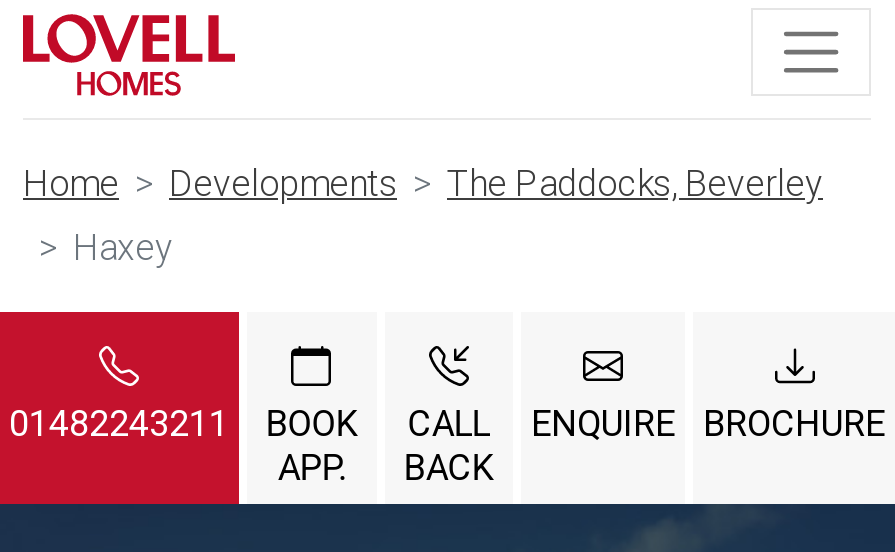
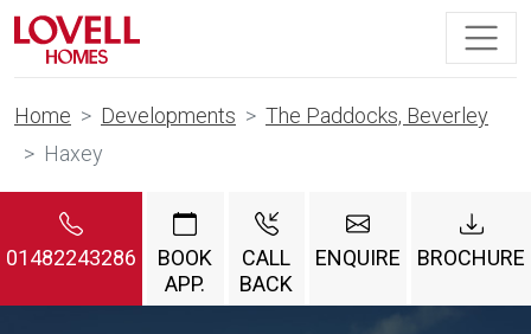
- 01482243211 BOOK CALL ENQUIRE BROCHURE
+ 01482243286 BOOK CALL ENQUIRE BROCHURE
